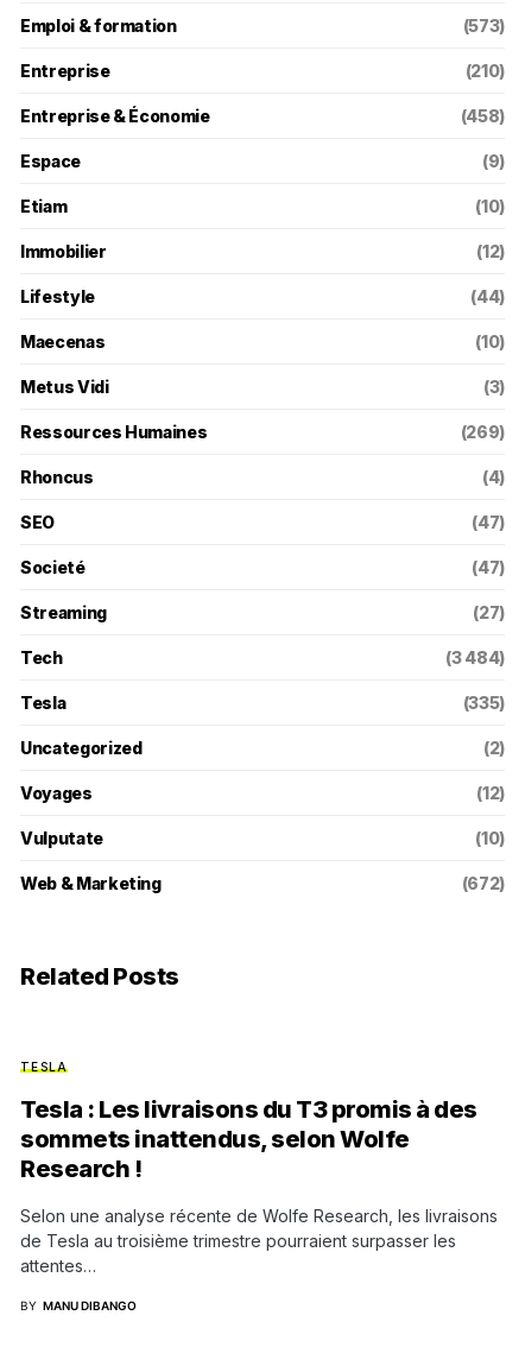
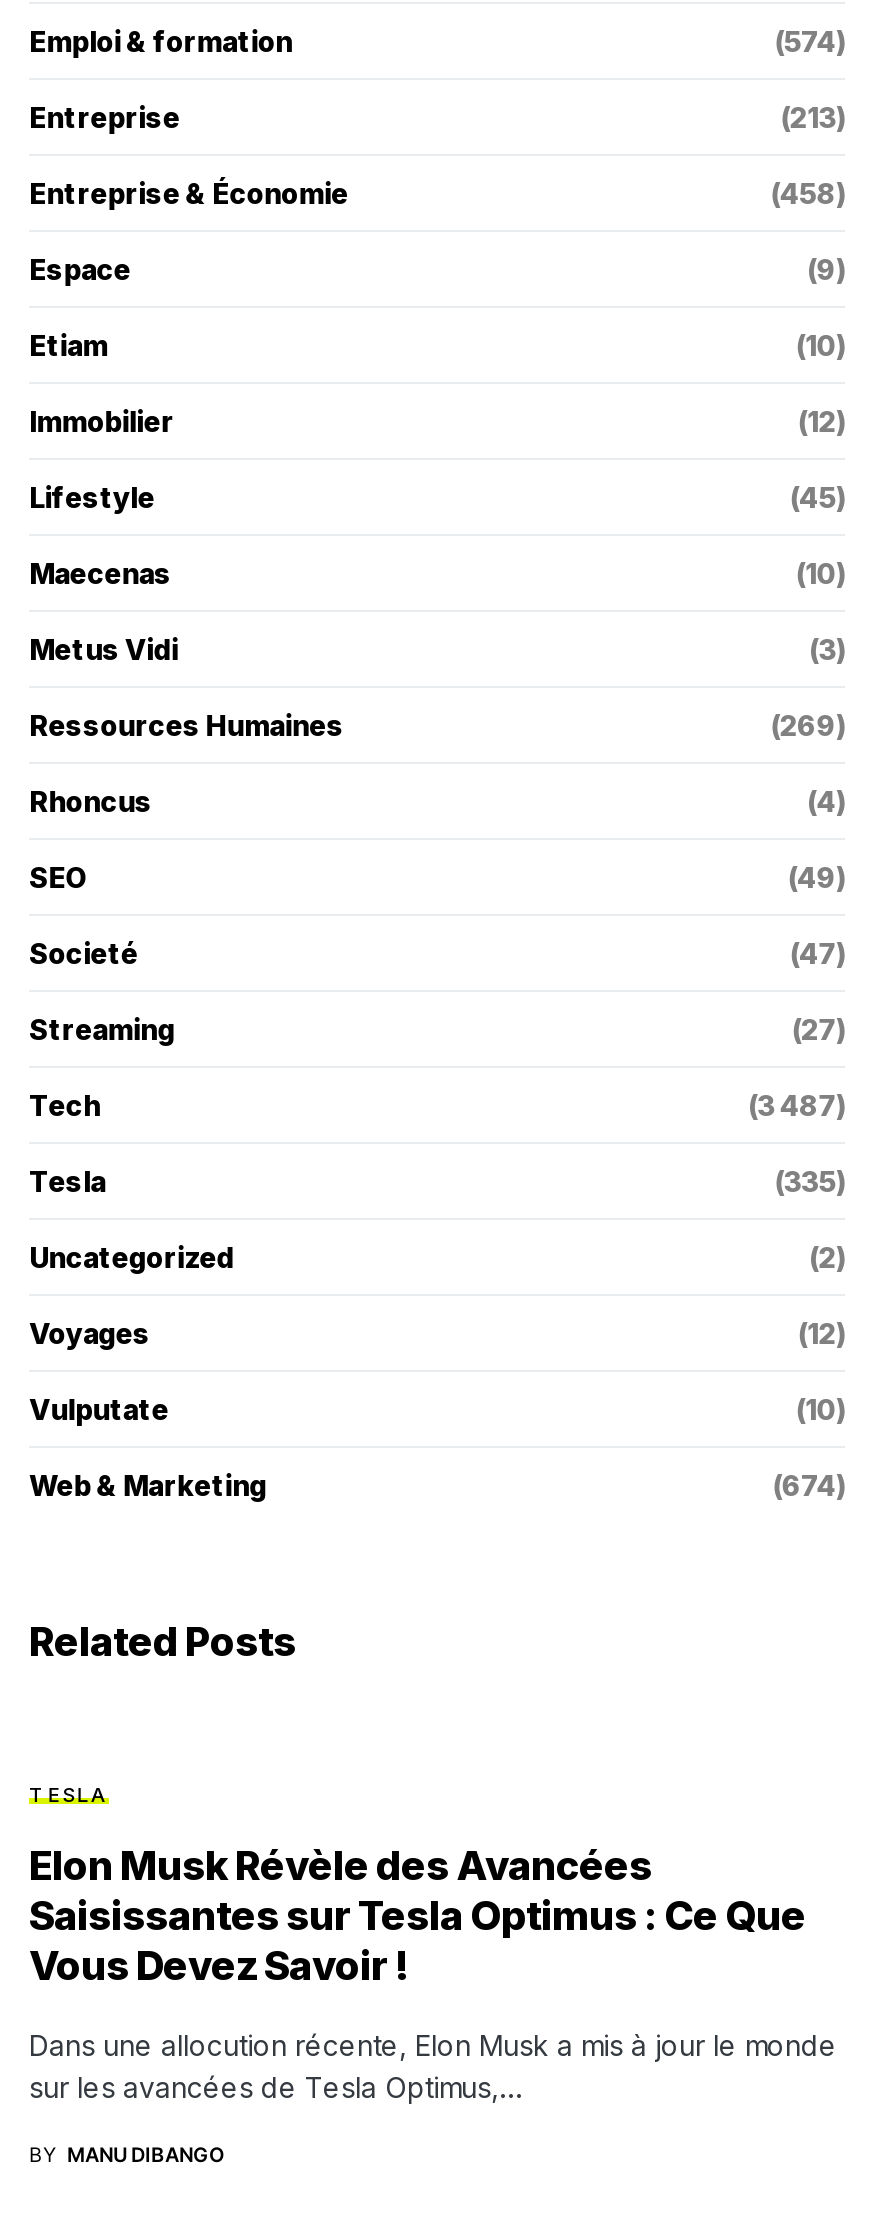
- (573)
+ (574)

- (210)
+ (213)

- (44)
+ (45)

- (47)
+ (49)

- (3 484)
+ (3 487)

- (672)
+ (674)

- Tesla : Les livraisons du T3 promis à des
- sommets inattendus, selon Wolfe
- Research !
+ Elon Musk Révèle des Avancées
+ Saisissantes sur Tesla Optimus : Ce Que
+ Vous Devez Savoir !

- Selon une analyse récente de Wolfe Research, les livraisons
- de Tesla au troisième trimestre pourraient surpasser les
- attentes…
+ Dans une allocution récente, Elon Musk a mis à jour le monde
+ sur les avancées de Tesla Optimus,…
